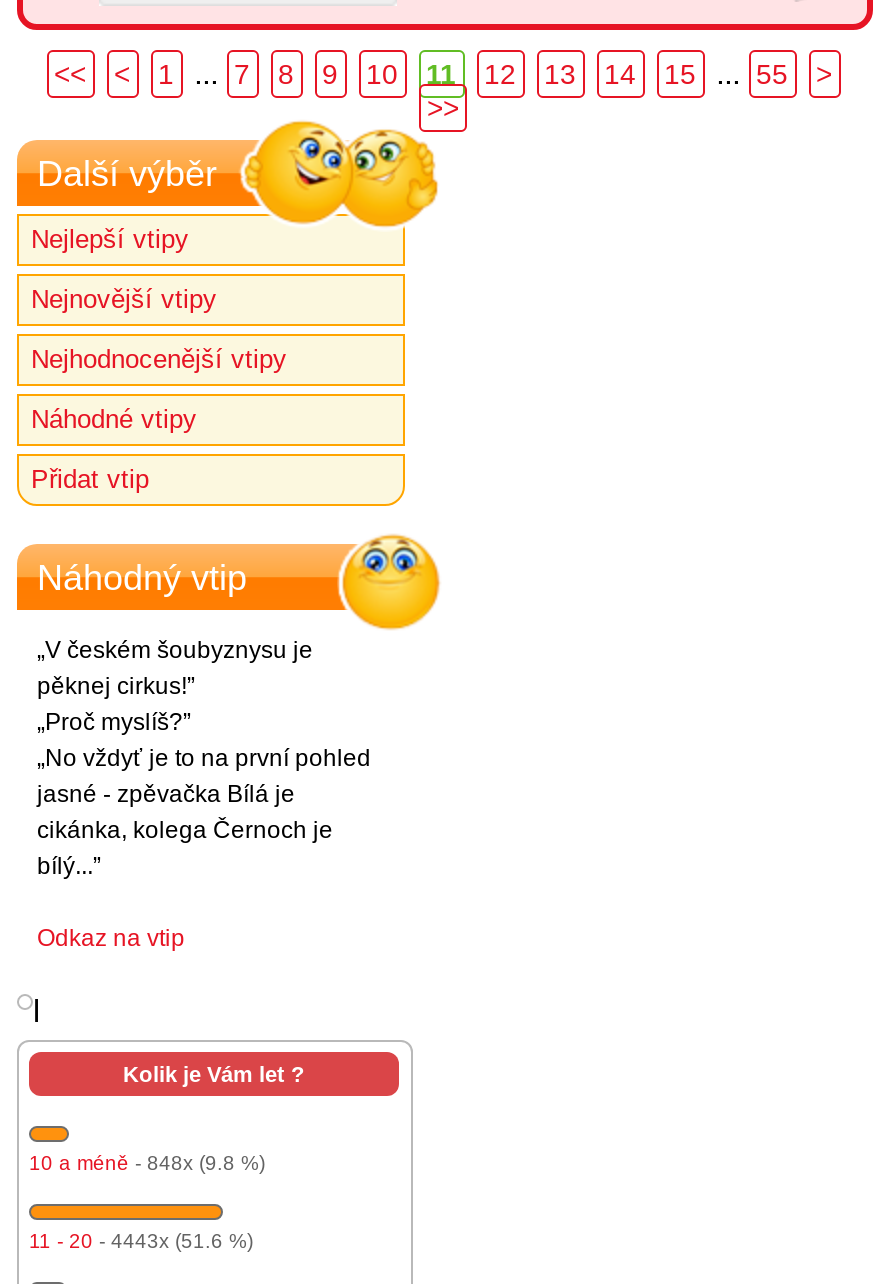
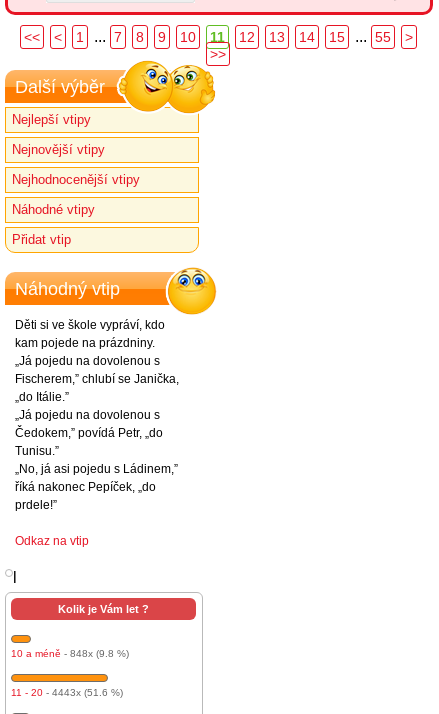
- „V českém šoubyznysu je
- pěknej cirkus!”
- „Proč myslíš?”
- „No vždyť je to na první pohled
- jasné - zpěvačka Bílá je
- cikánka, kolega Černoch je
- bílý...”
+ Děti si ve škole vypráví, kdo
+ kam pojede na prázdniny.
+ „Já pojedu na dovolenou s
+ Fischerem,” chlubí se Janička,
+ „do Itálie.”
+ „Já pojedu na dovolenou s
+ Čedokem,” povídá Petr, „do
+ Tunisu.”
+ „No, já asi pojedu s Ládinem,”
+ říká nakonec Pepíček, „do
+ prdele!”
